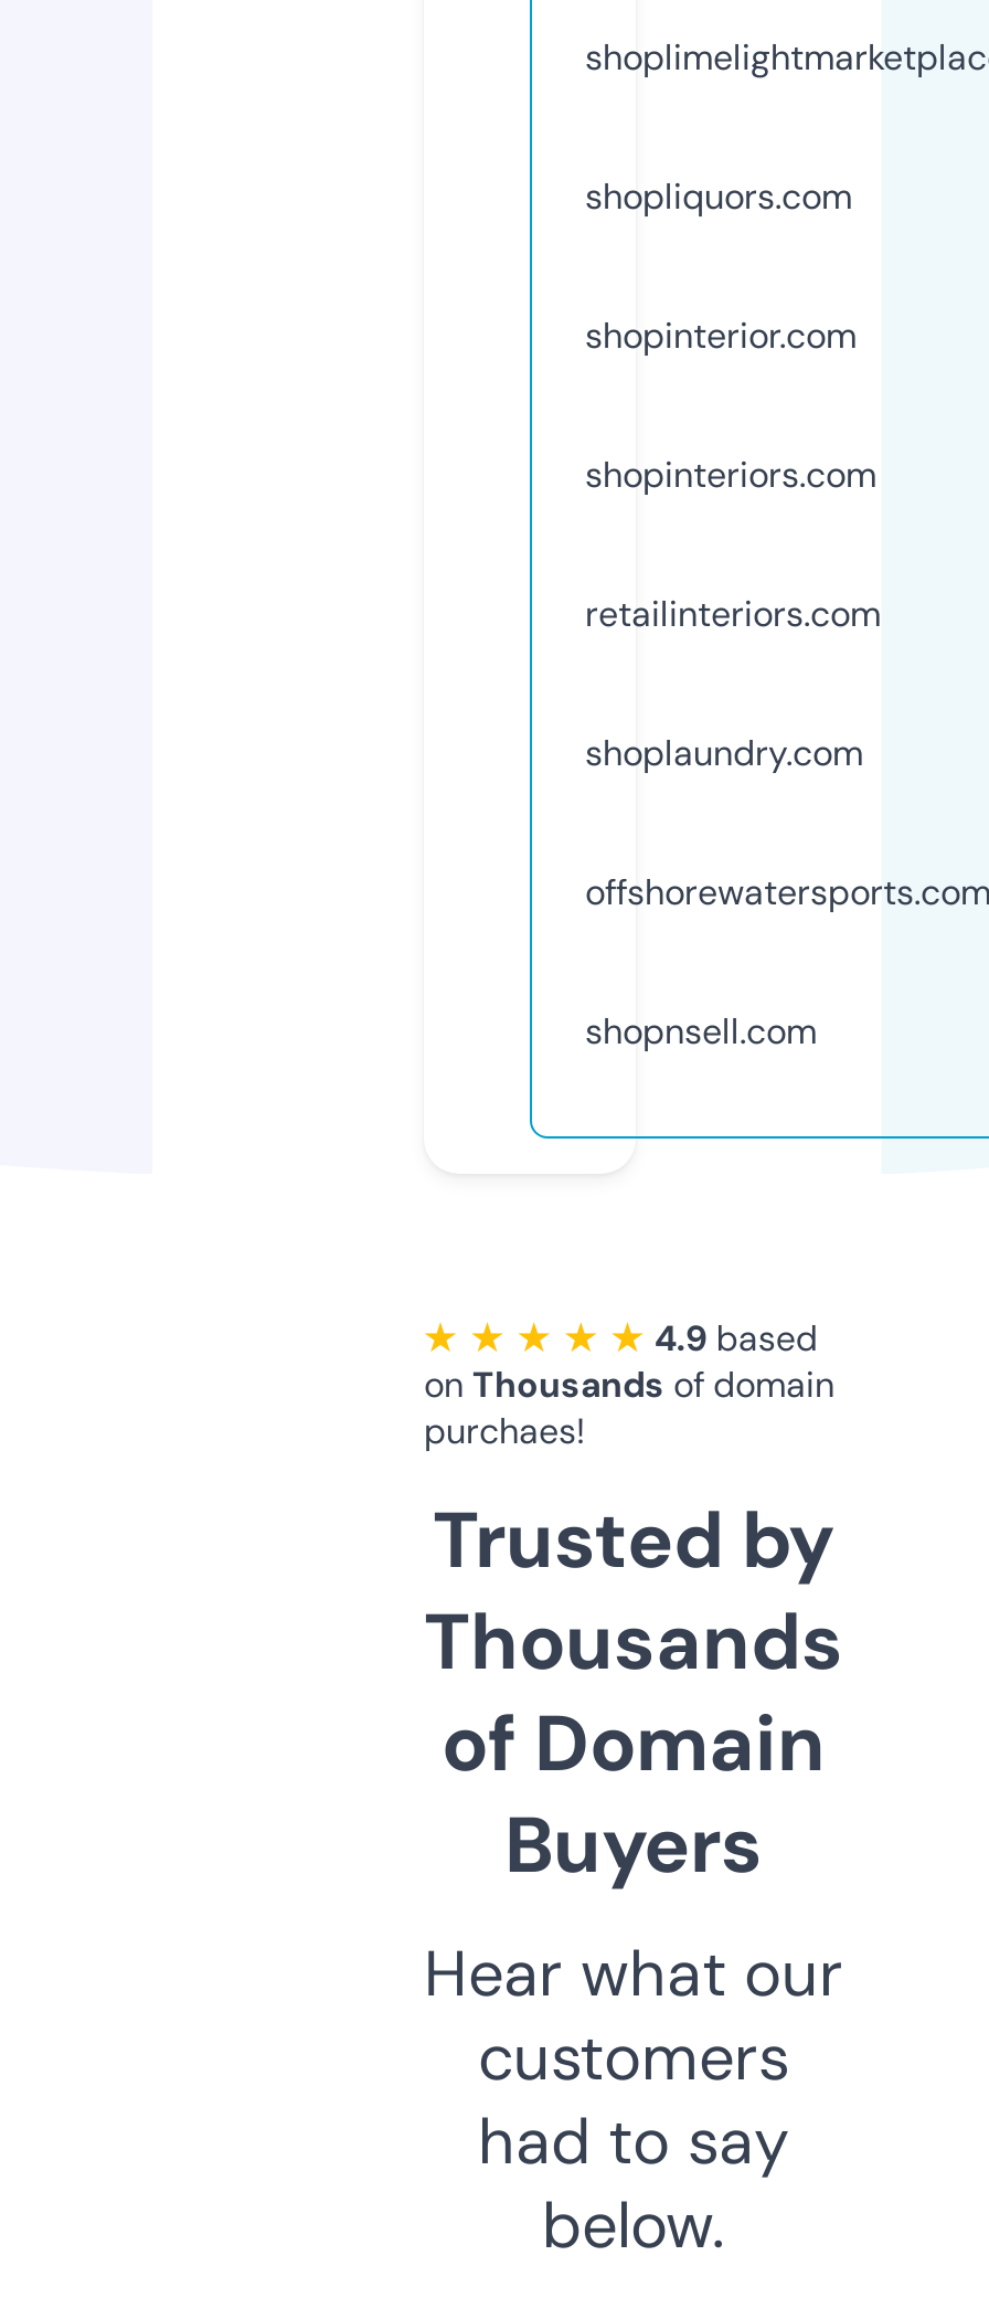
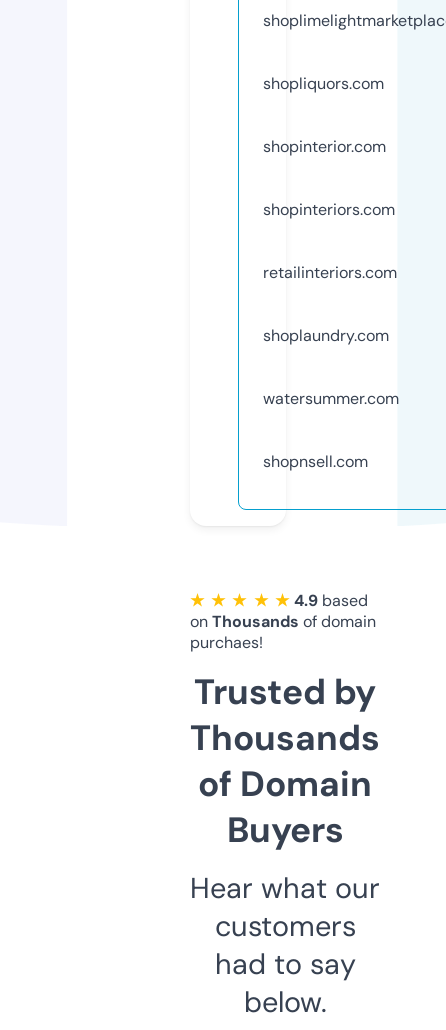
- offshorewatersports.com
+ watersummer.com
